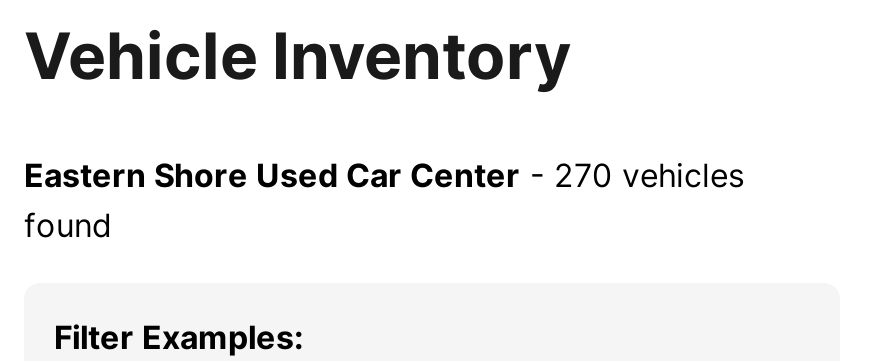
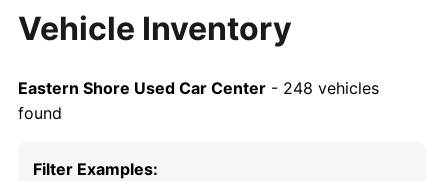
- Eastern Shore Used Car Center - 270 vehicles
+ Eastern Shore Used Car Center - 248 vehicles
